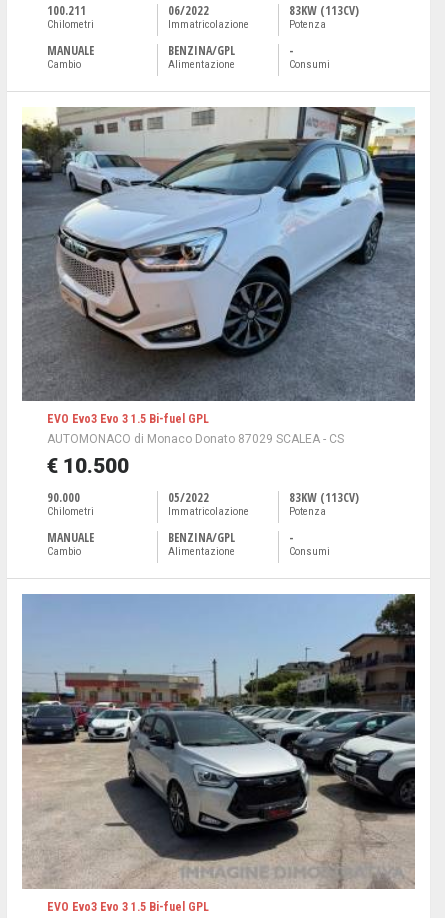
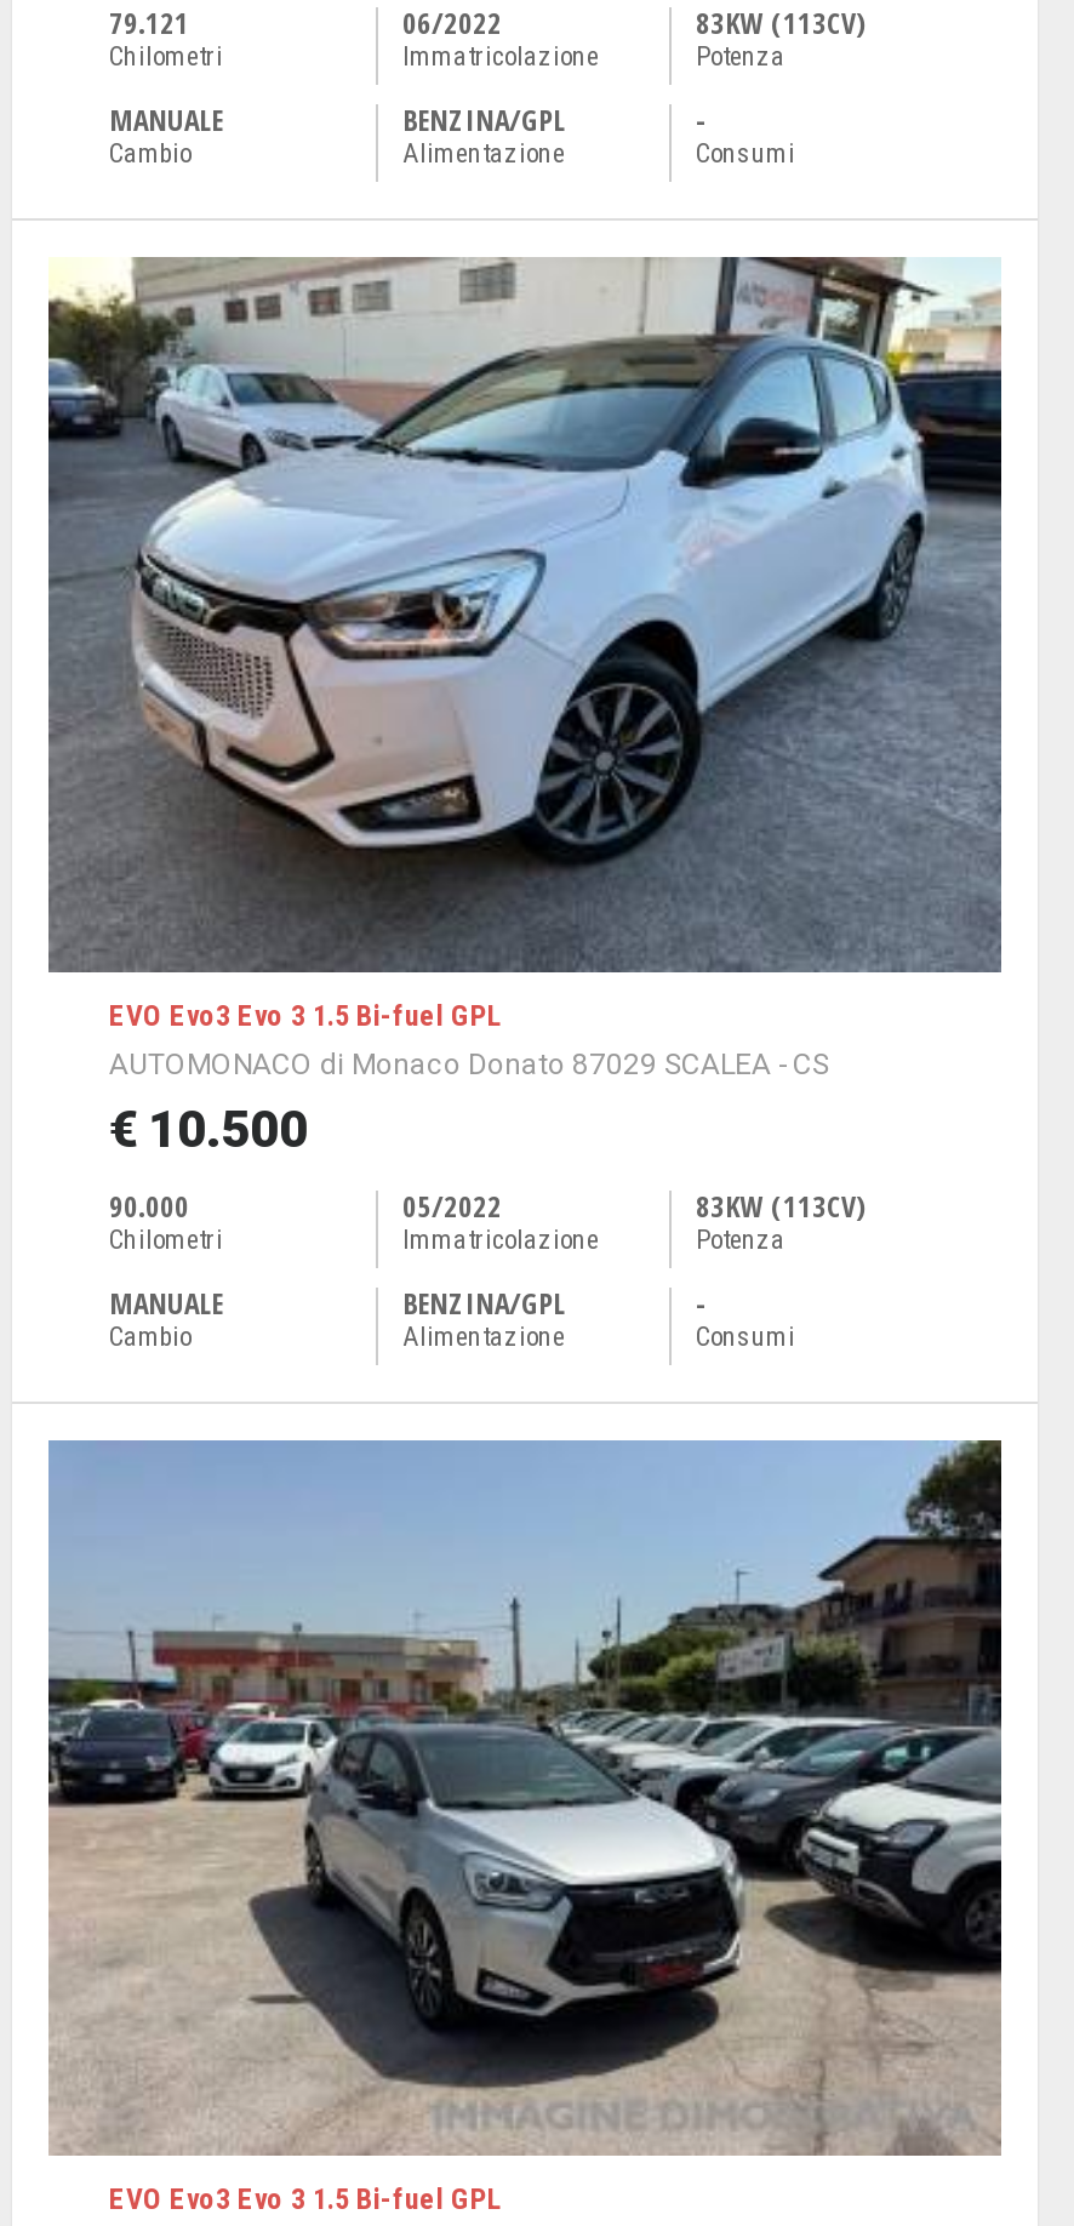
- 100.211
+ 79.121
